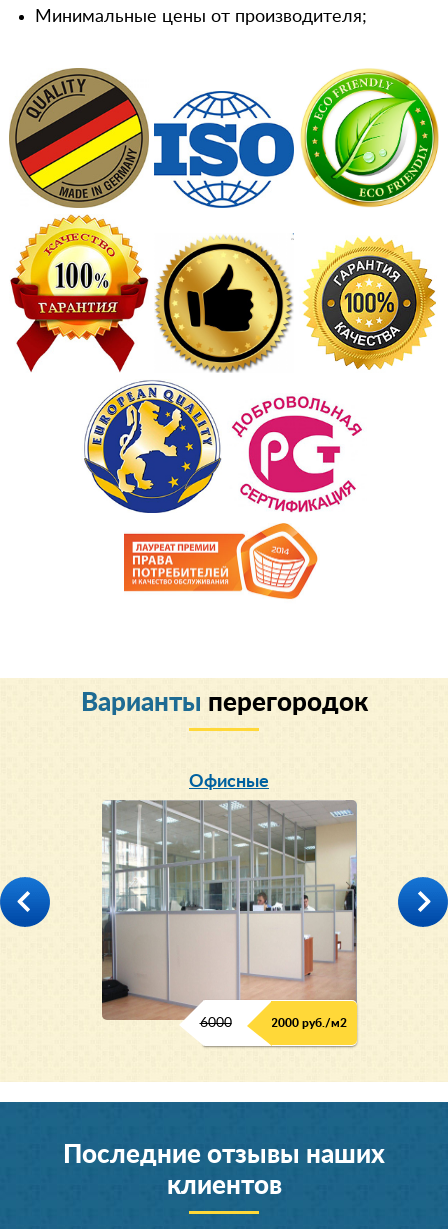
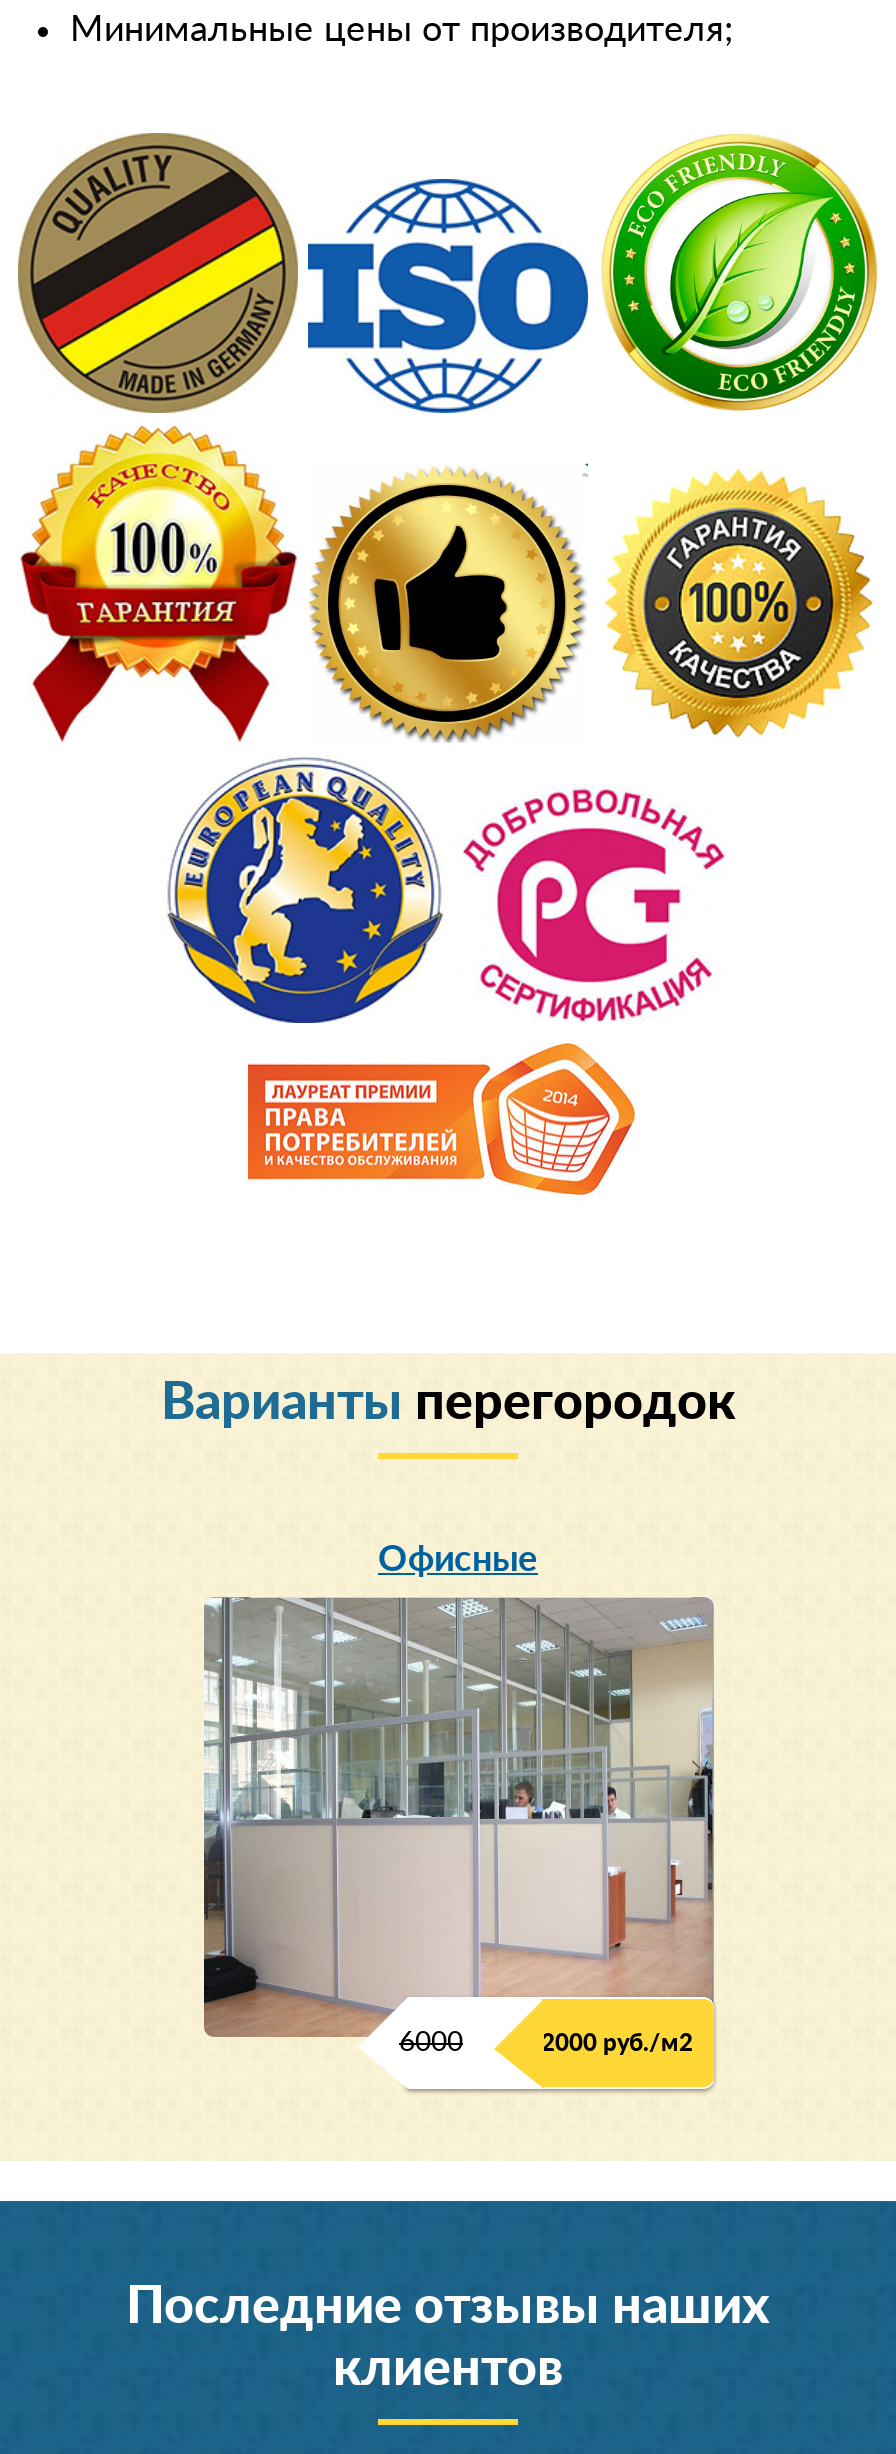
- [image]

- [image]
